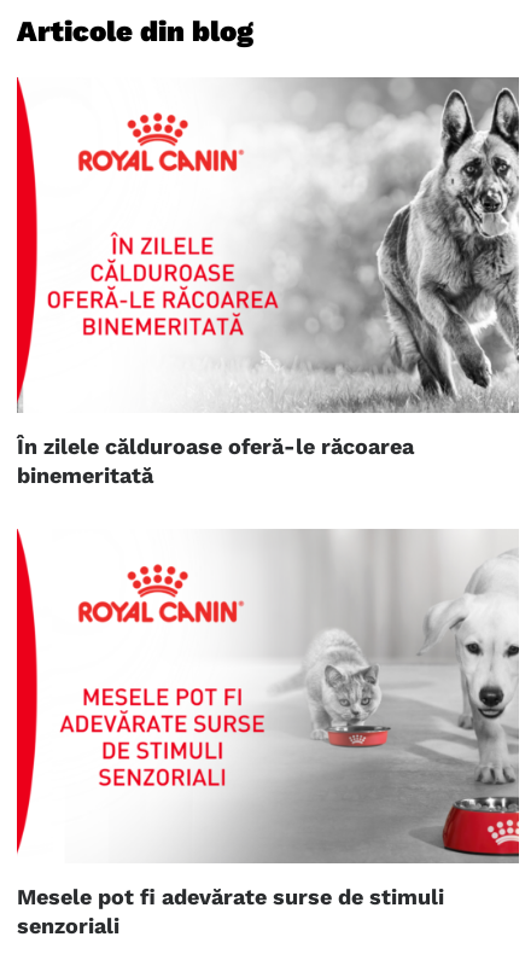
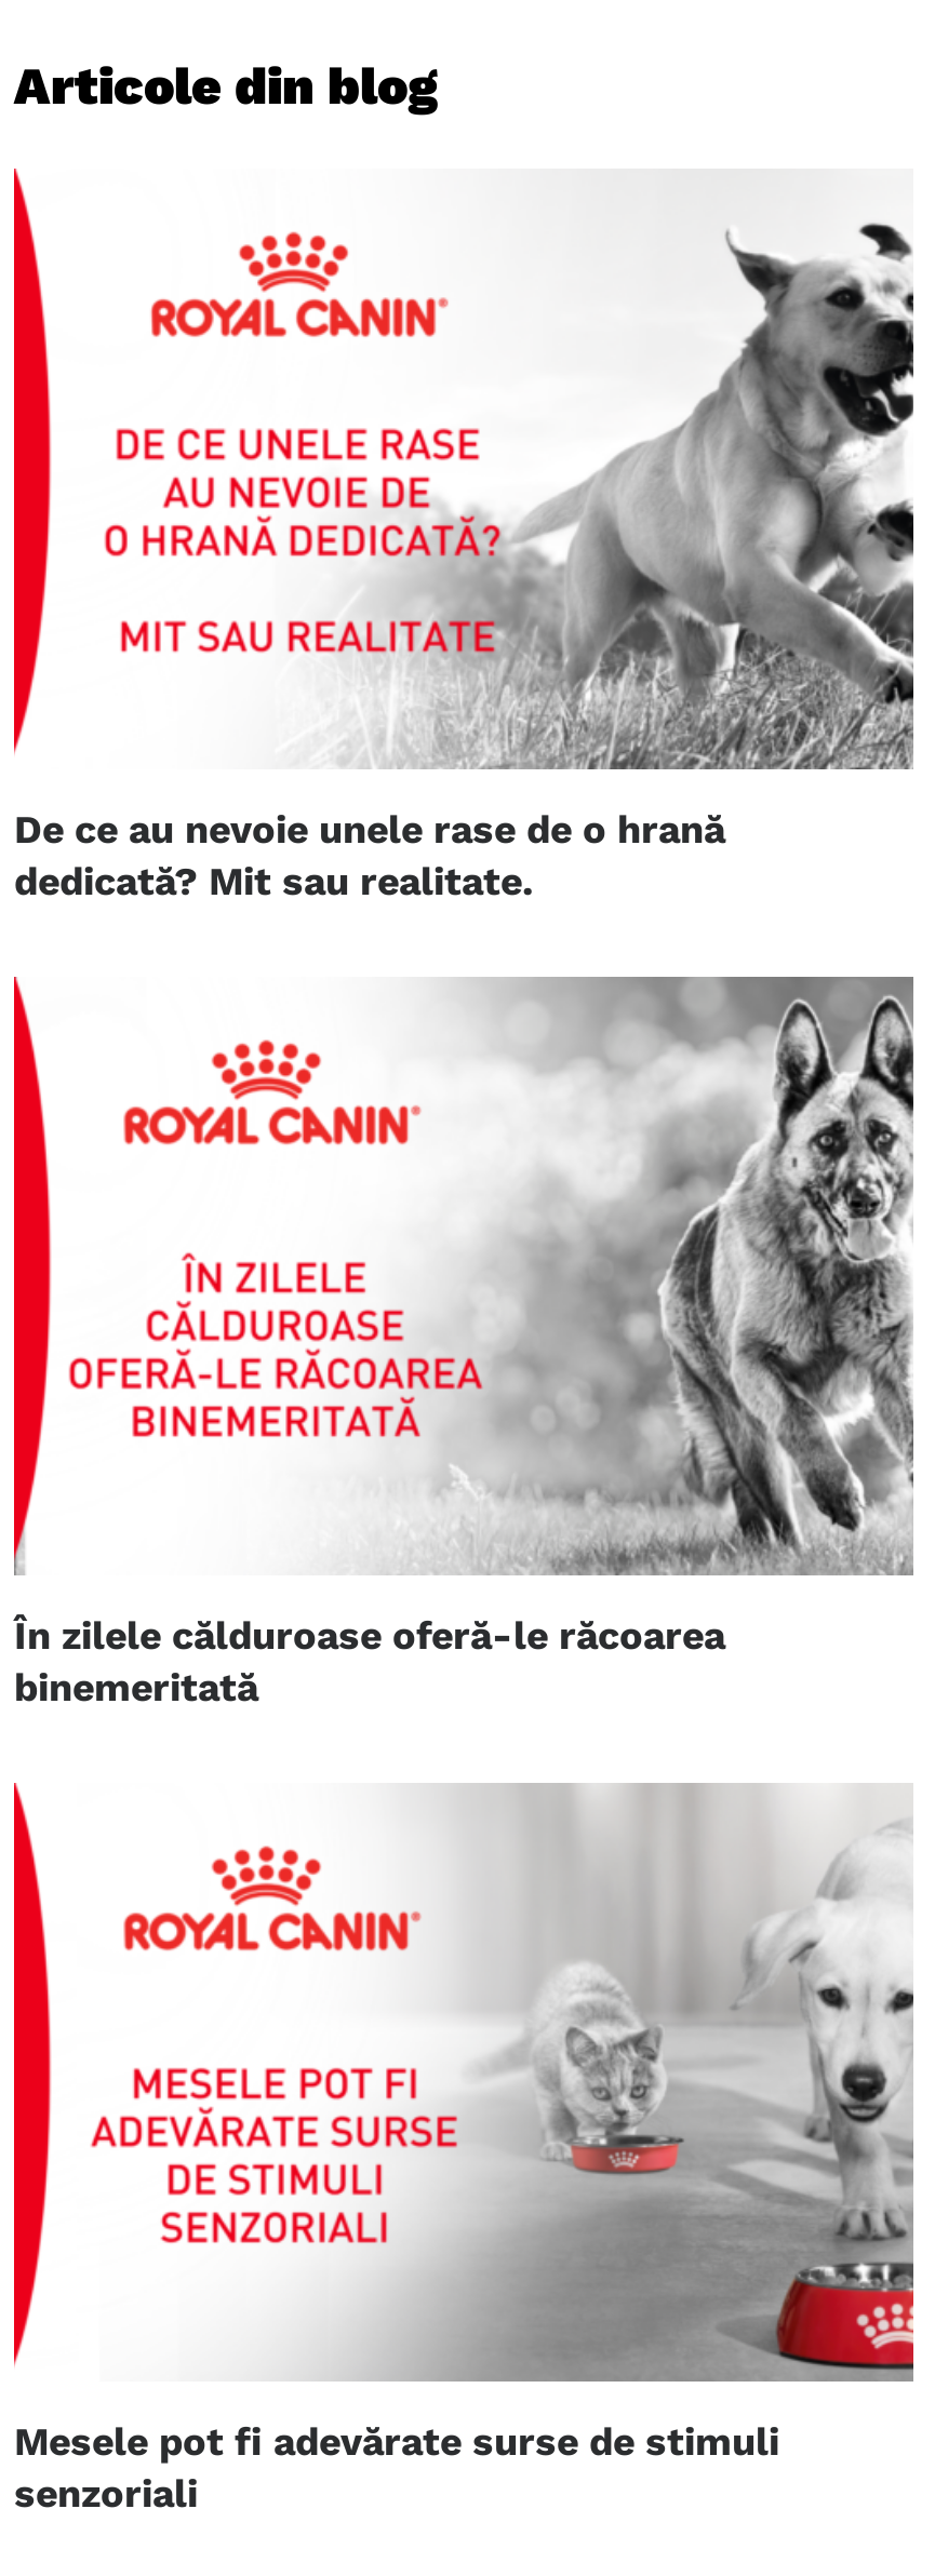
+ [image]
+ De ce au nevoie unele rase de o hrană
+ dedicată? Mit sau realitate.
